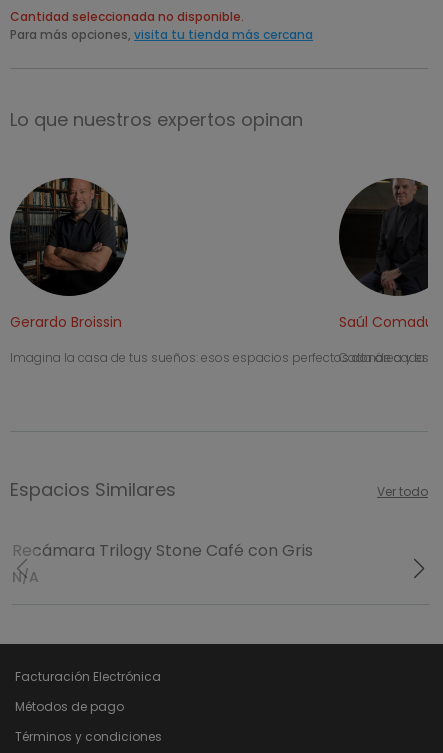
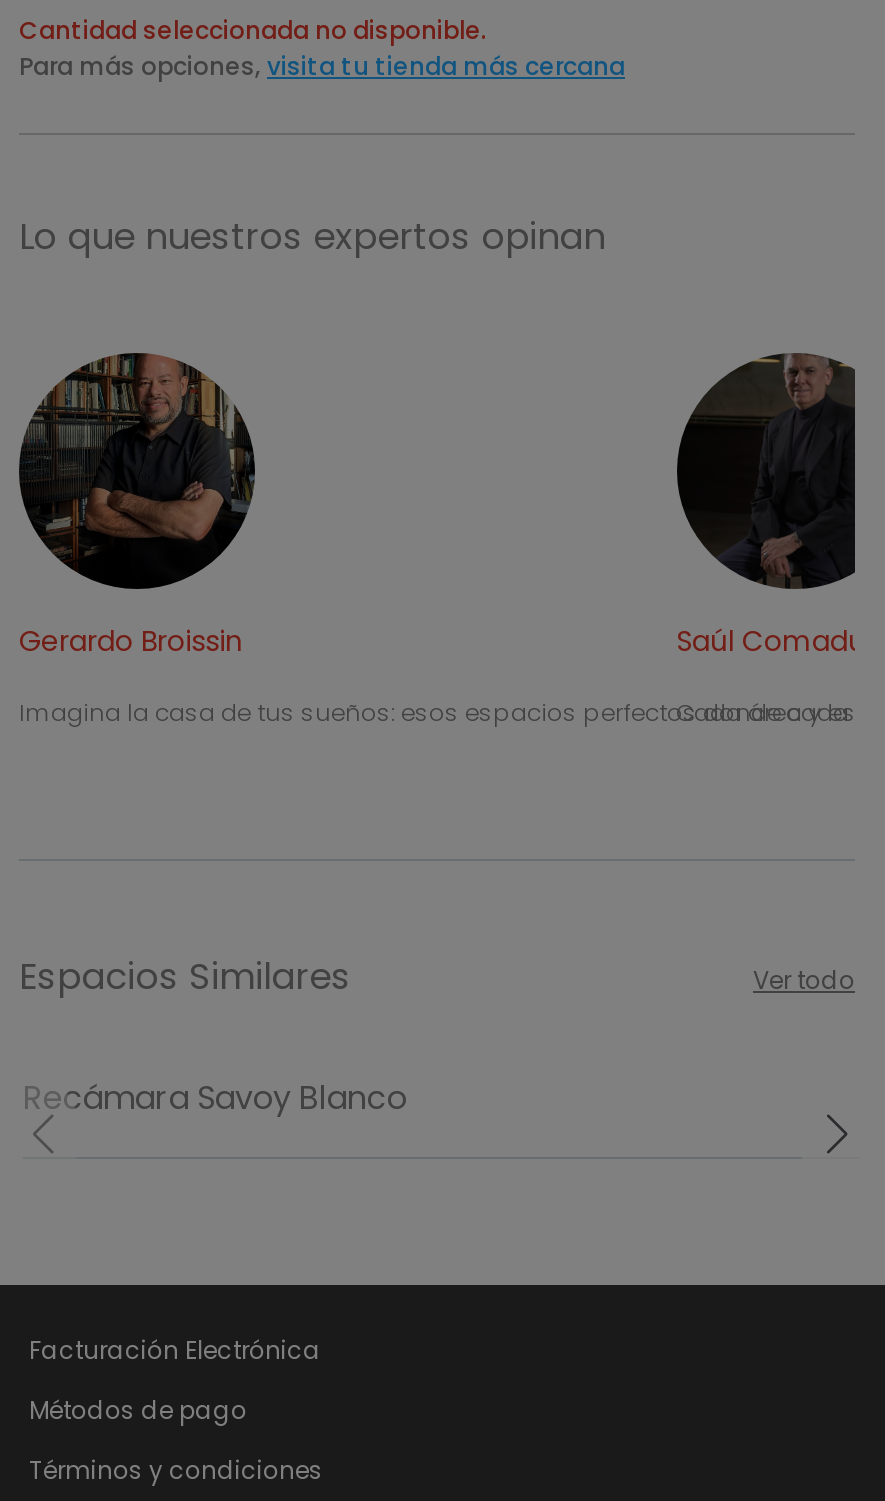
- Recámara Trilogy Stone Café con Gris
- N/A
+ Recámara Savoy Blanco
